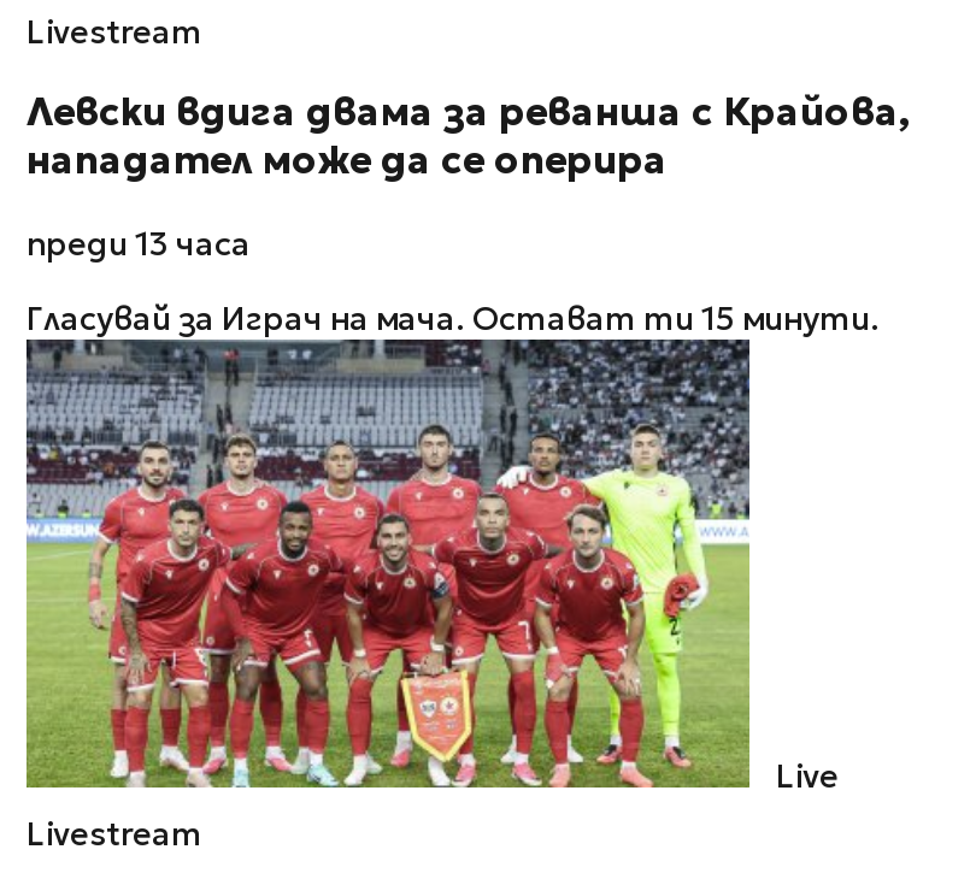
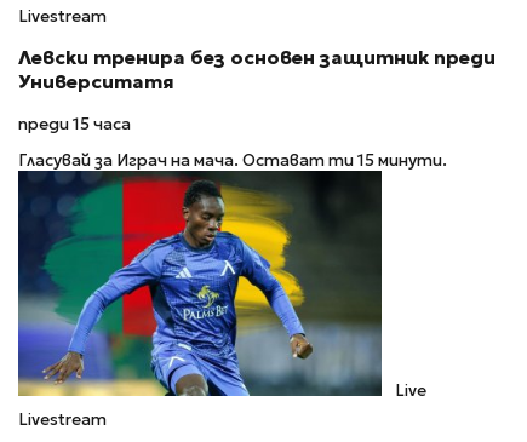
- Левски вдига двама за реванша с Крайова,
- нападател може да се оперира
+ Левски тренира без основен защитник преди
+ Университатя

- преди 13 часа
+ преди 15 часа

- [image]
+ [image]
